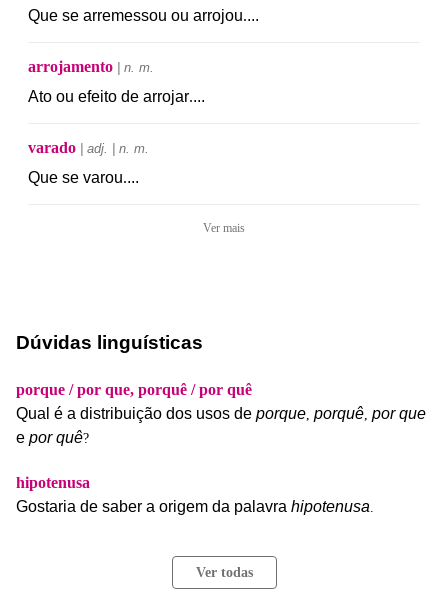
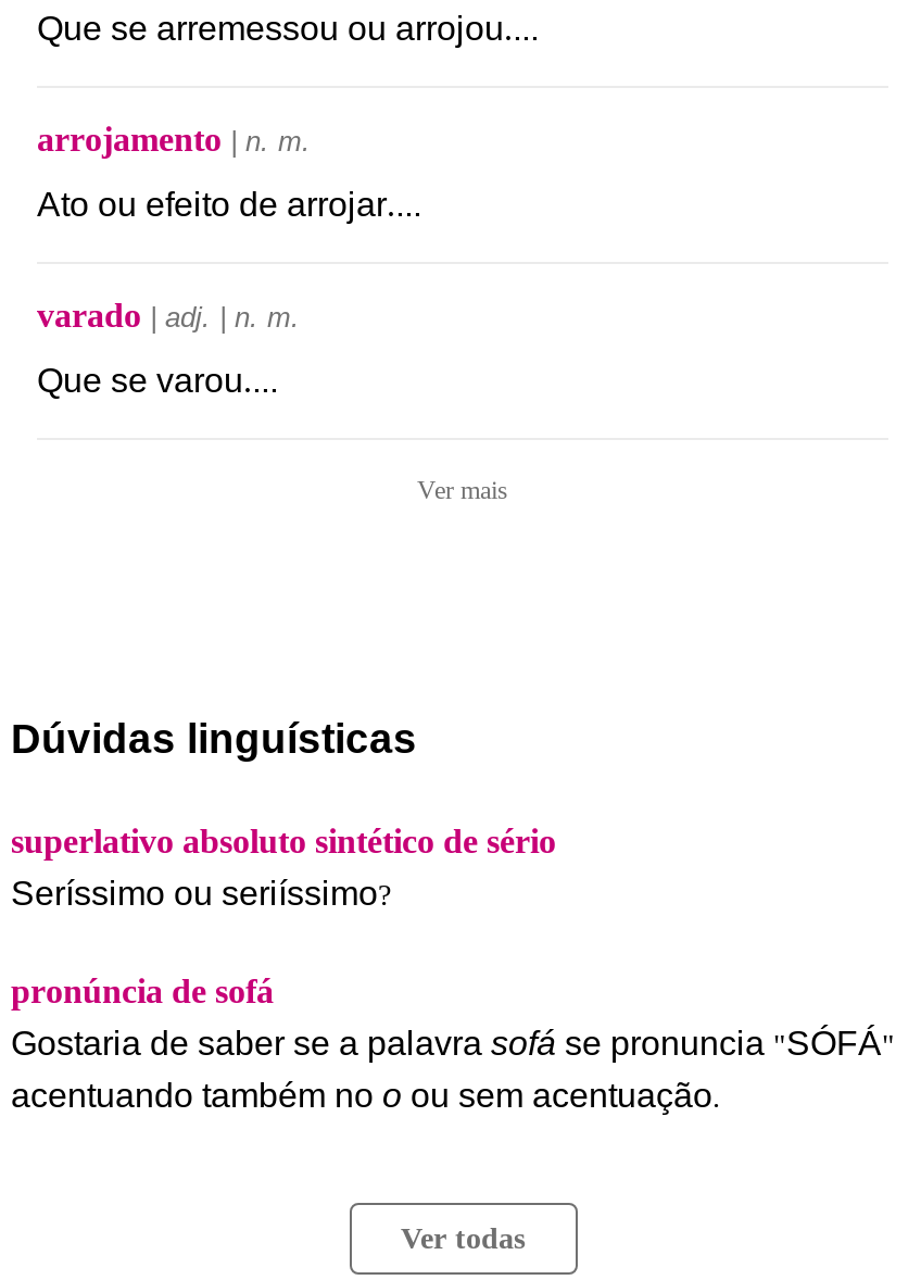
- porque / por que, porquê / por quê
- Qual é a distribuição dos usos de porque, porquê, por que
- e por quê?
+ superlativo absoluto sintético de sério
+ Seríssimo ou seriíssimo?

- hipotenusa
- Gostaria de saber a origem da palavra hipotenusa.
+ pronúncia de sofá
+ Gostaria de saber se a palavra sofá se pronuncia "SÓFÁ"
+ acentuando também no o ou sem acentuação.
